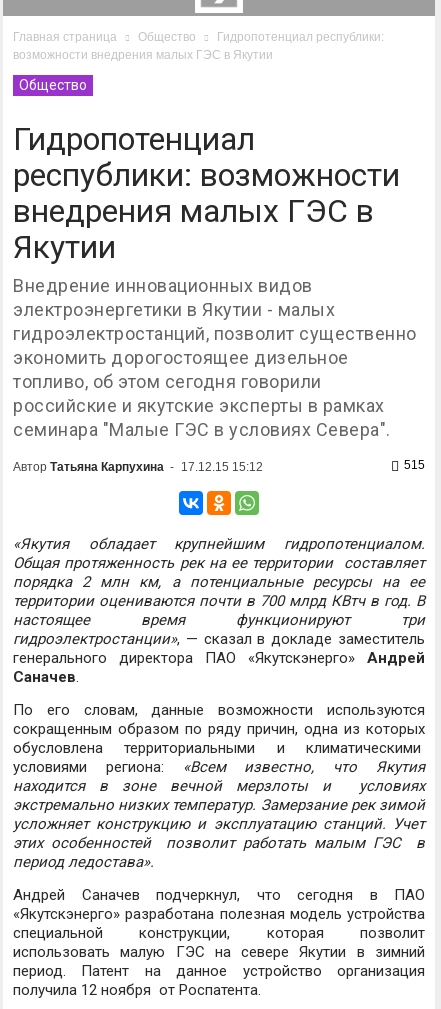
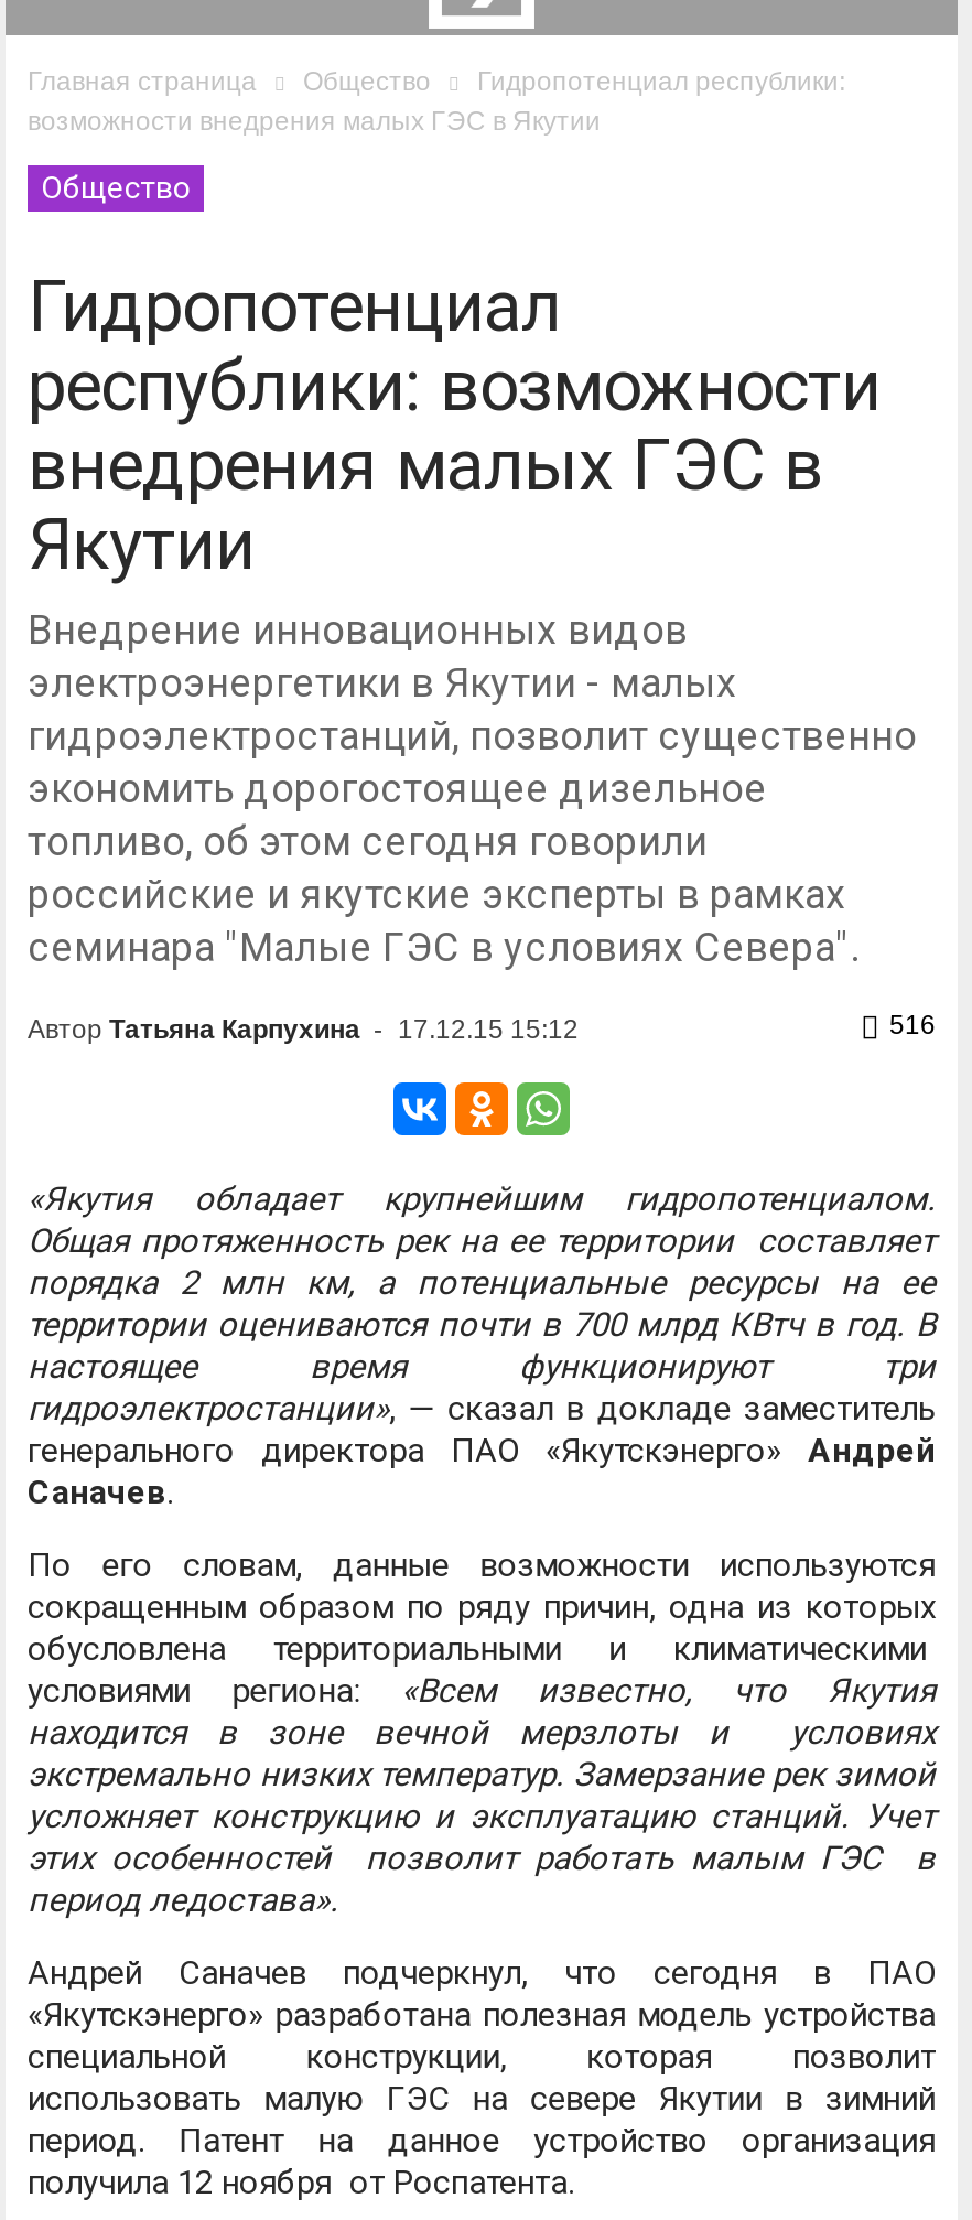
- 515
+ 516
